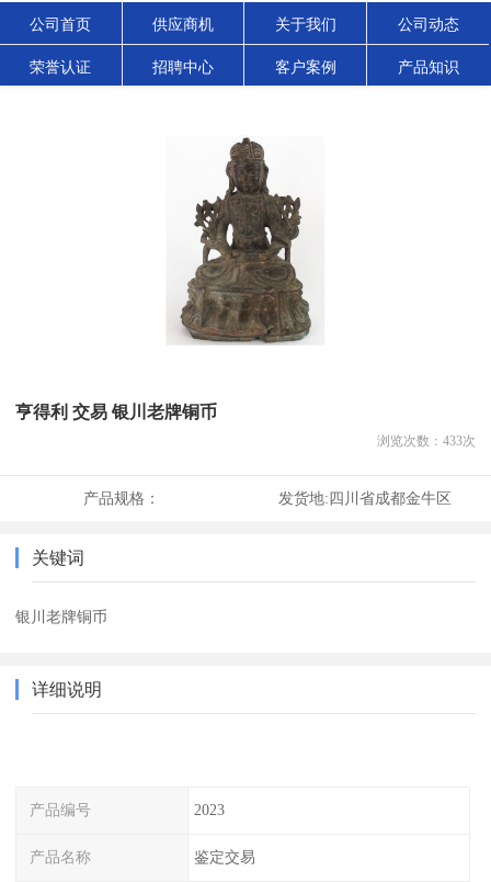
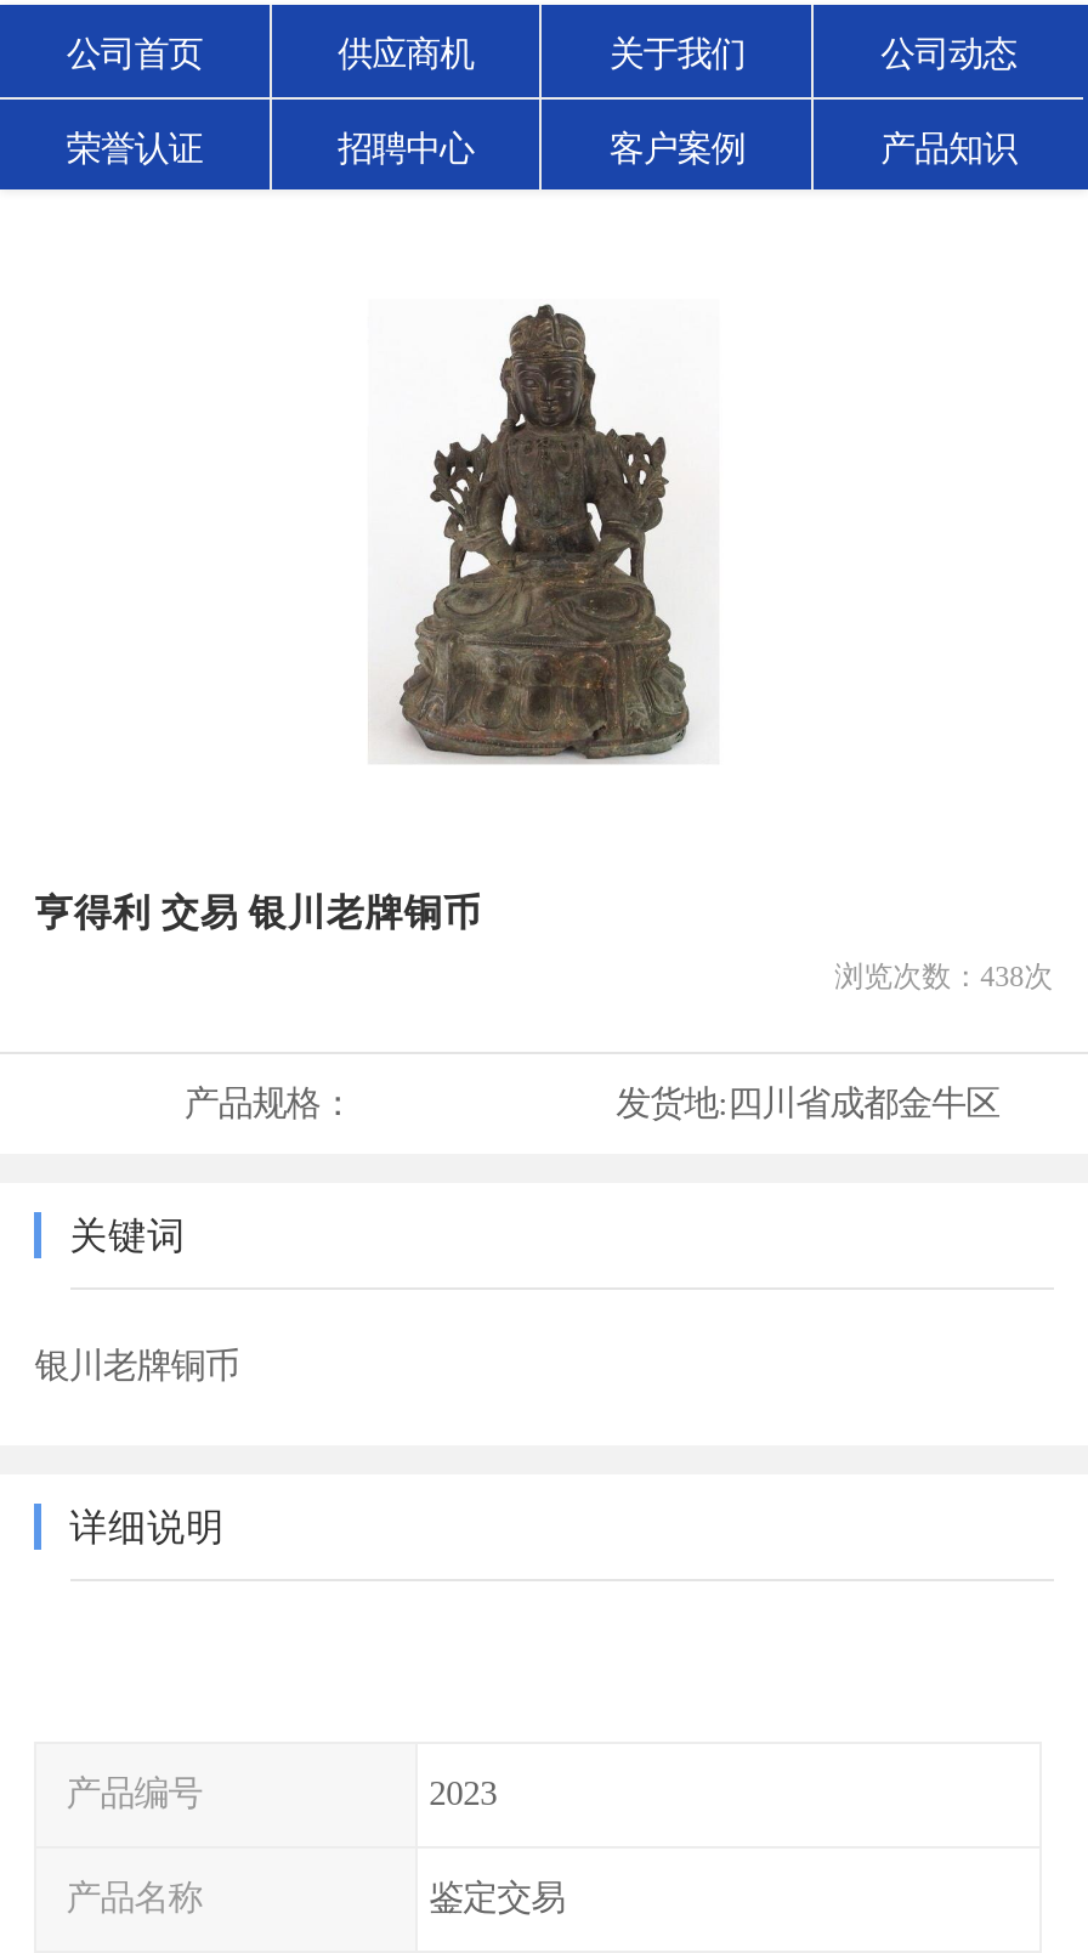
- 浏览次数：433次
+ 浏览次数：438次
